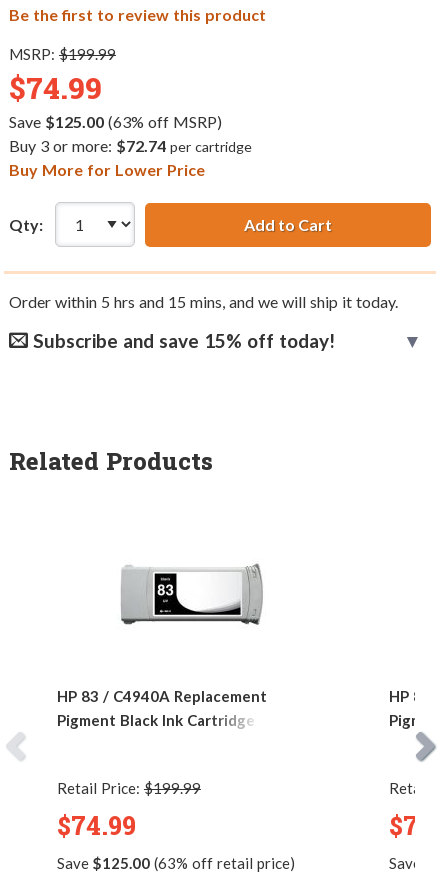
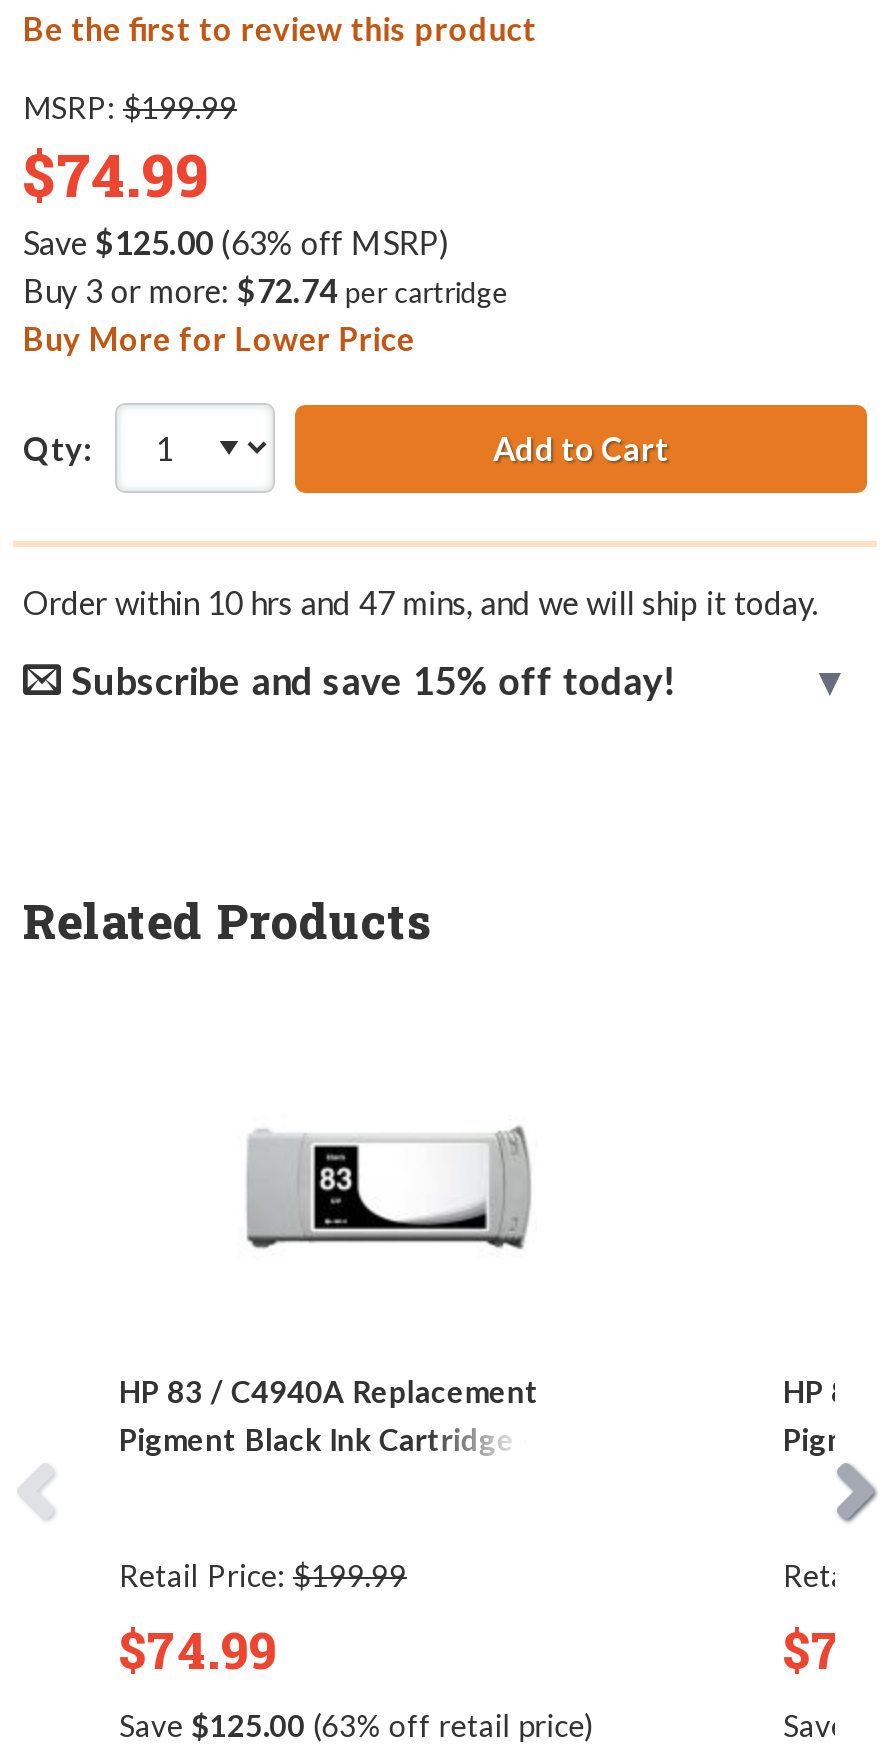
- Order within 5 hrs and 15 mins, and we will ship it today.
+ Order within 10 hrs and 47 mins, and we will ship it today.
